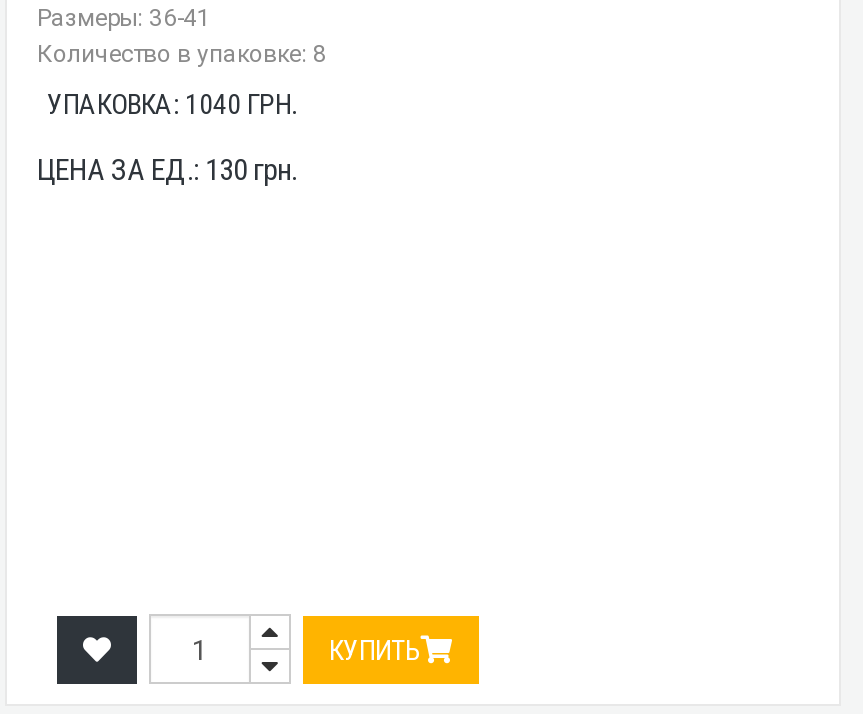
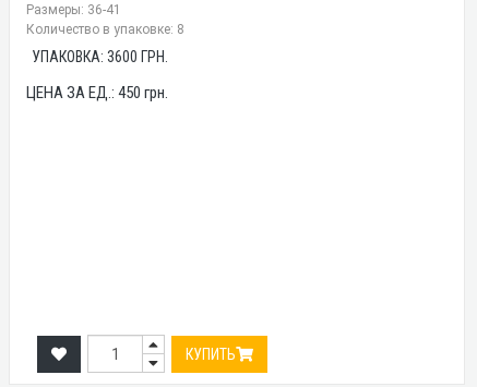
- УПАКОВКА: 1040 ГРН.
+ УПАКОВКА: 3600 ГРН.

- ЦЕНА ЗА ЕД.: 130 грн.
+ ЦЕНА ЗА ЕД.: 450 грн.
